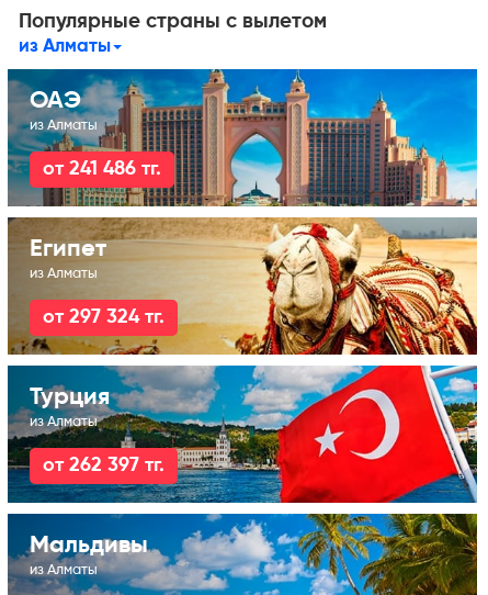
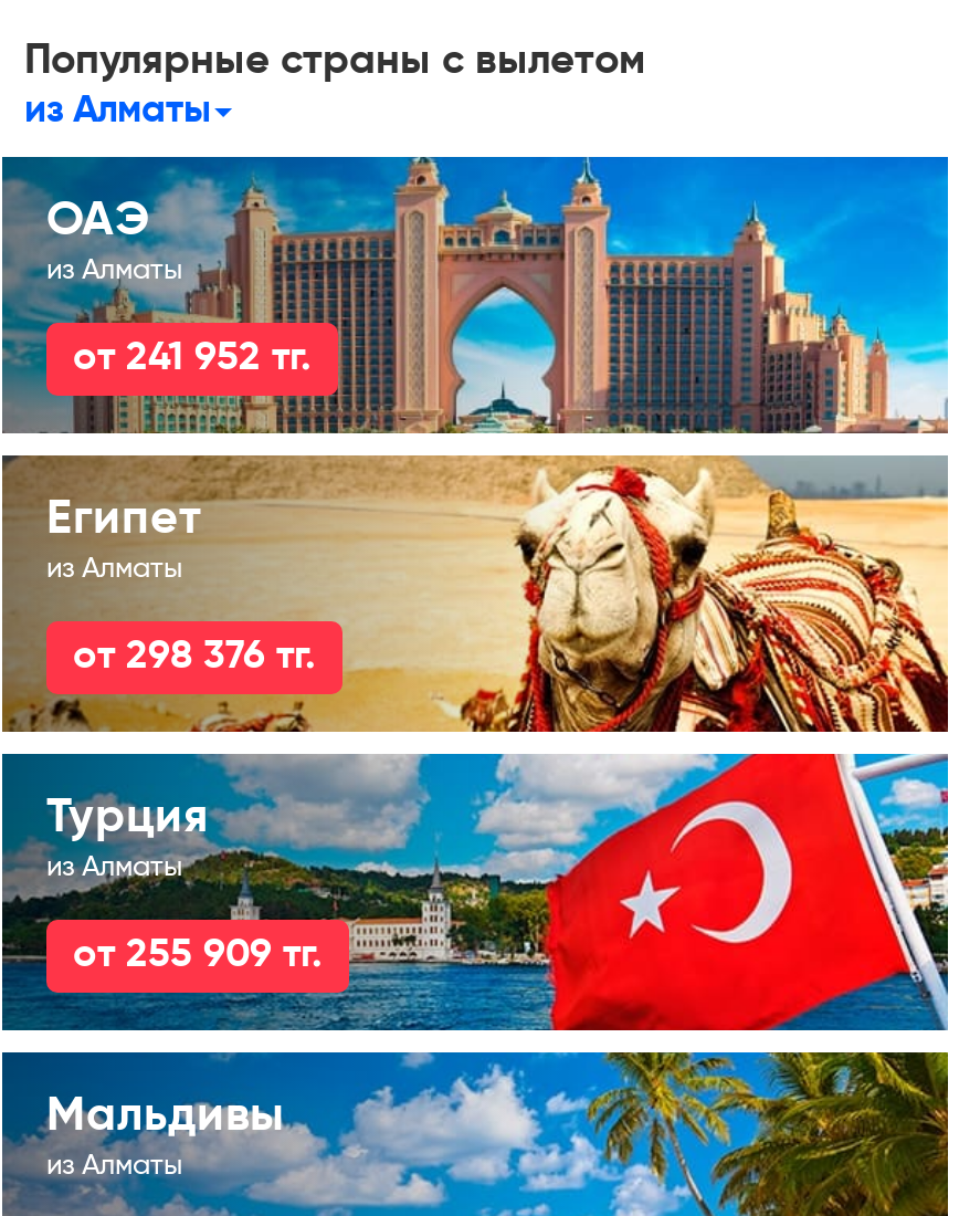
- от 241 486 тг.
+ от 241 952 тг.

- от 297 324 тг.
+ от 298 376 тг.

- от 262 397 тг.
+ от 255 909 тг.
